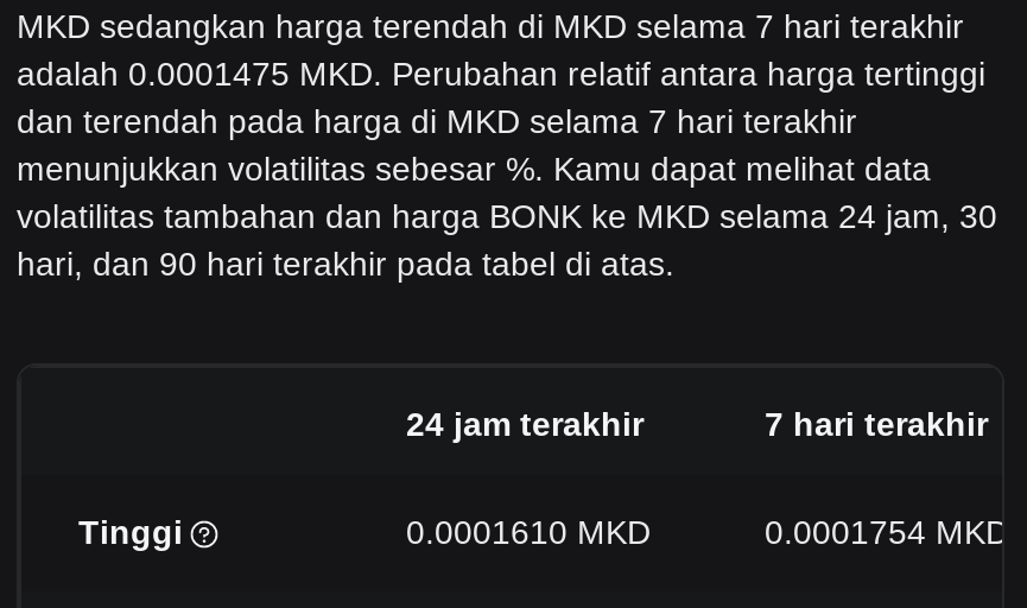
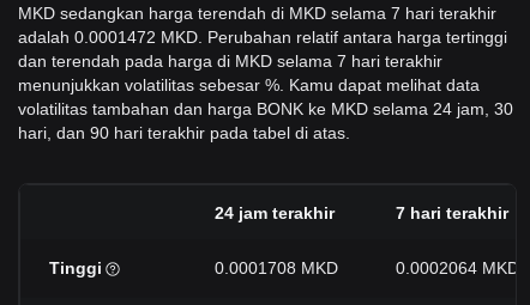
- adalah 0.0001475 MKD. Perubahan relatif antara harga tertinggi
+ adalah 0.0001472 MKD. Perubahan relatif antara harga tertinggi

- 0.0001610 MKD
+ 0.0001708 MKD

- 0.0001754 MKD
+ 0.0002064 MKD
